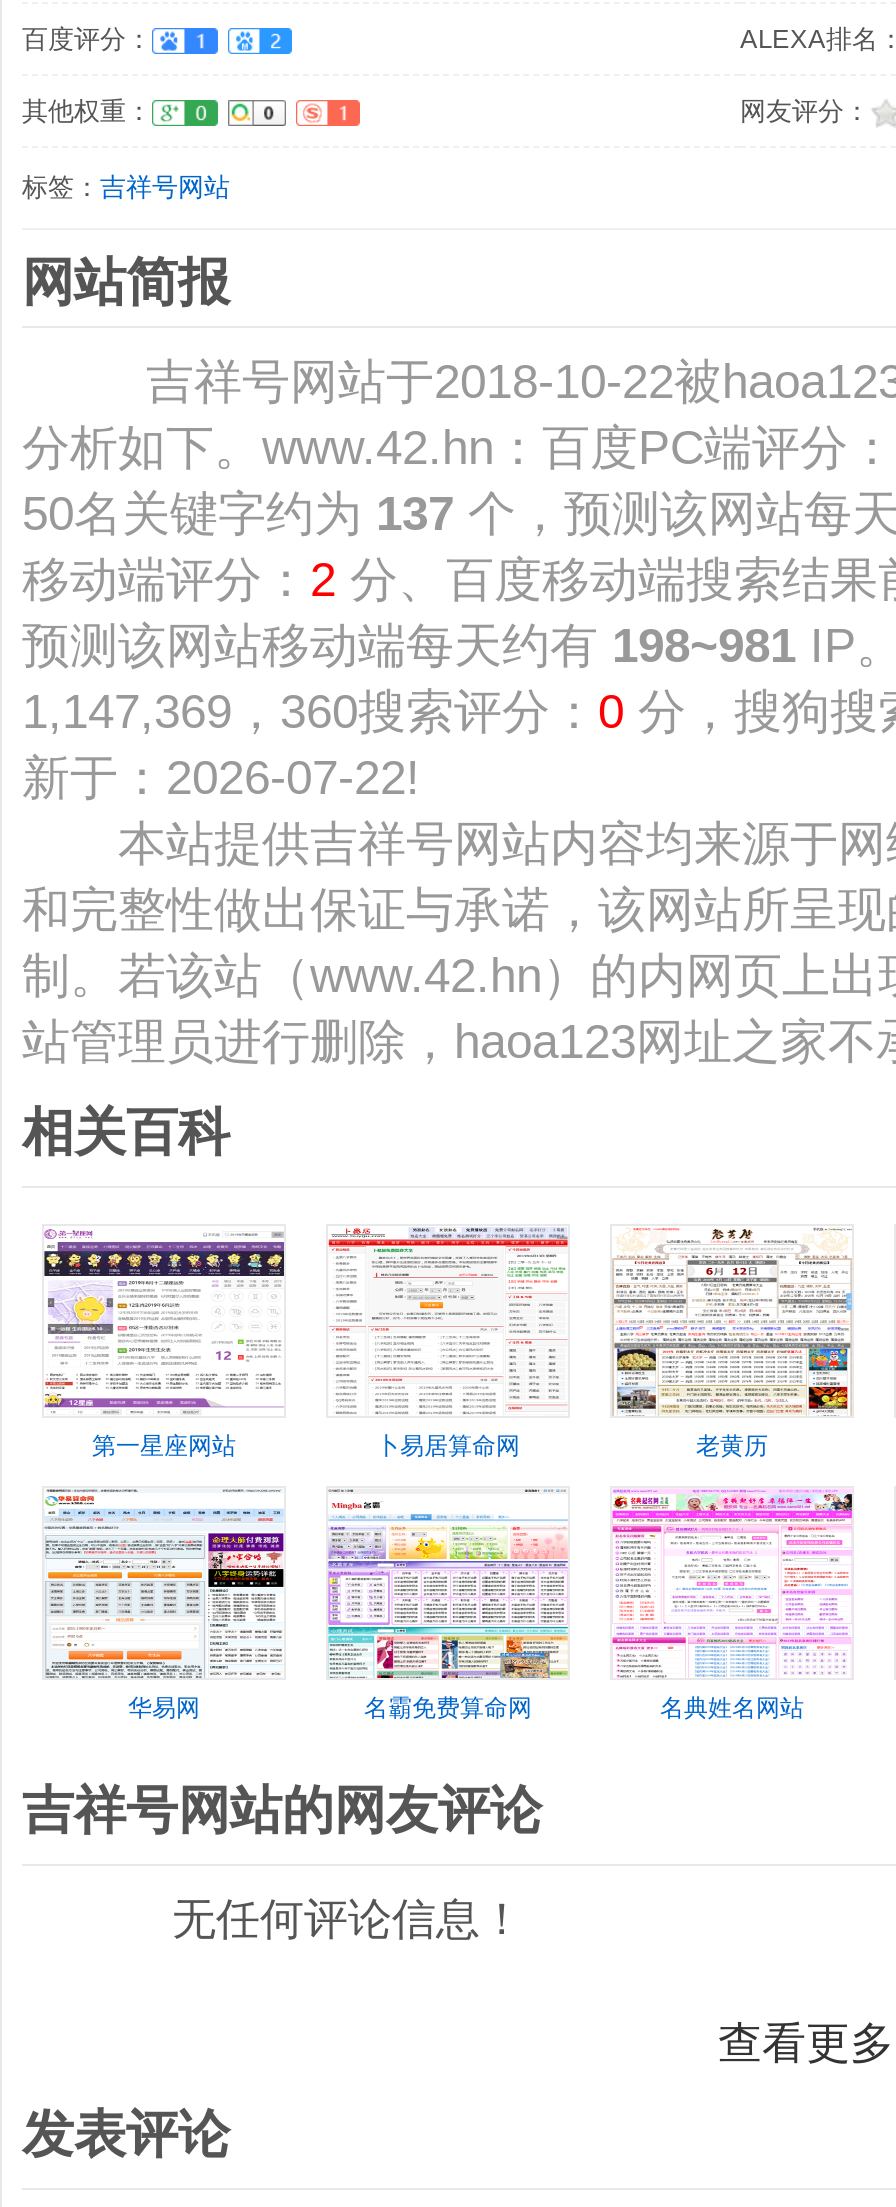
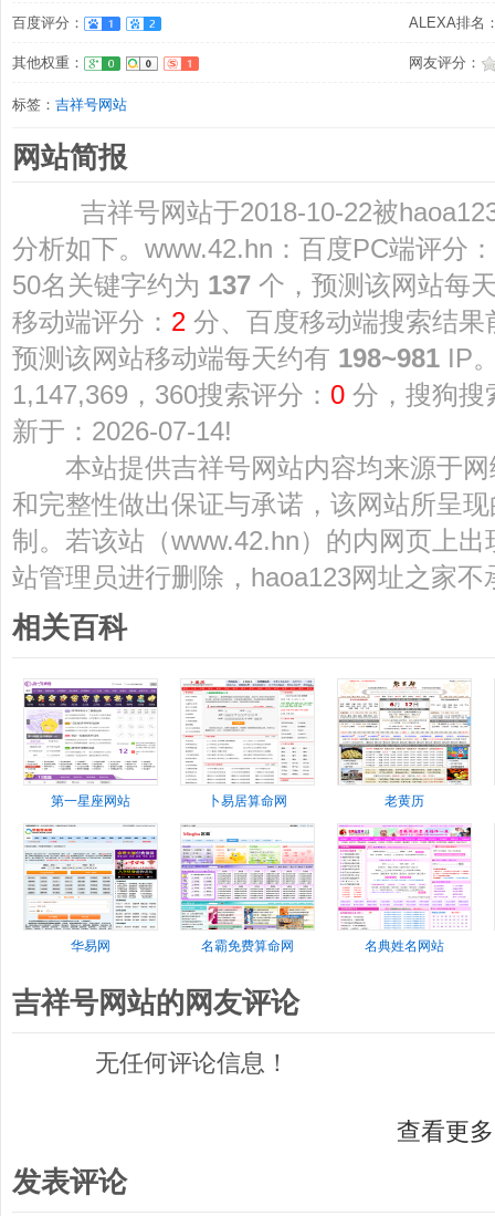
- 新于：2026-07-22!
+ 新于：2026-07-14!
